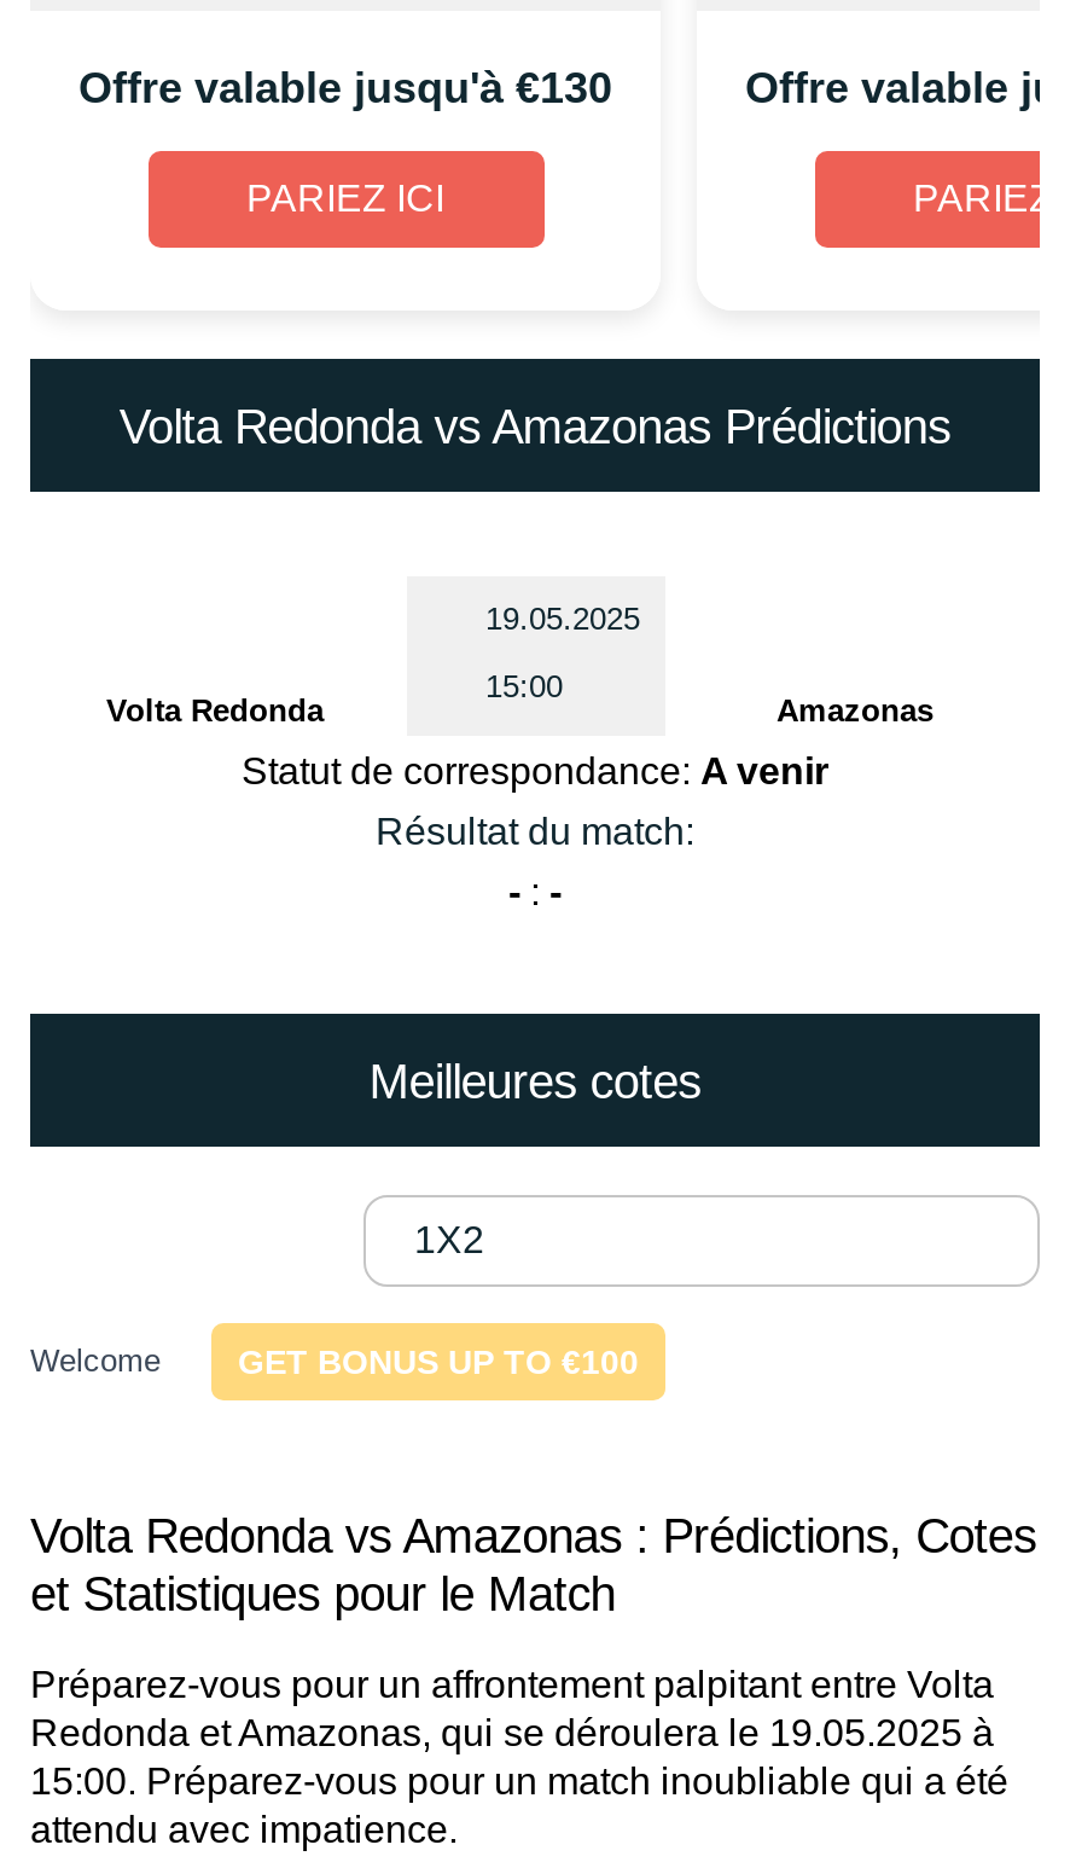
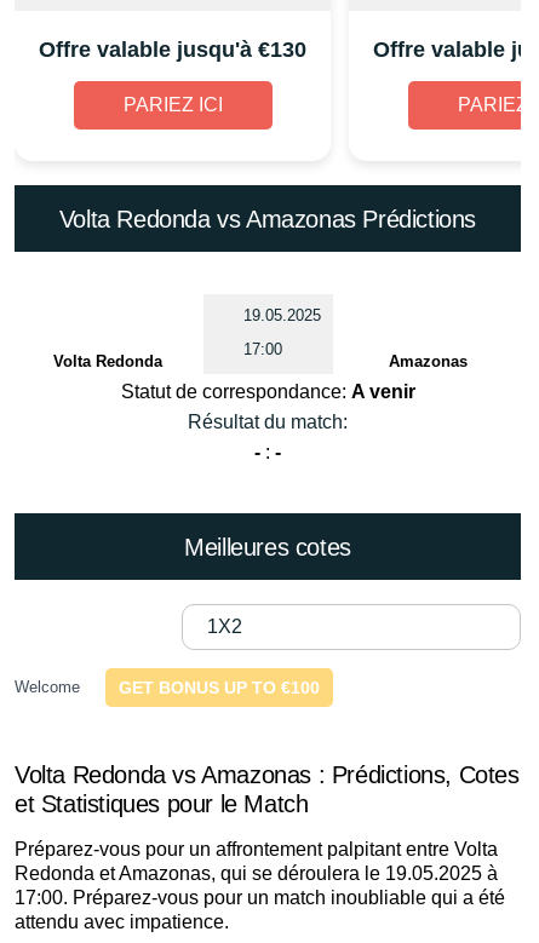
- 15:00
+ 17:00

- 15:00. Préparez-vous pour un match inoubliable qui a été
+ 17:00. Préparez-vous pour un match inoubliable qui a été
